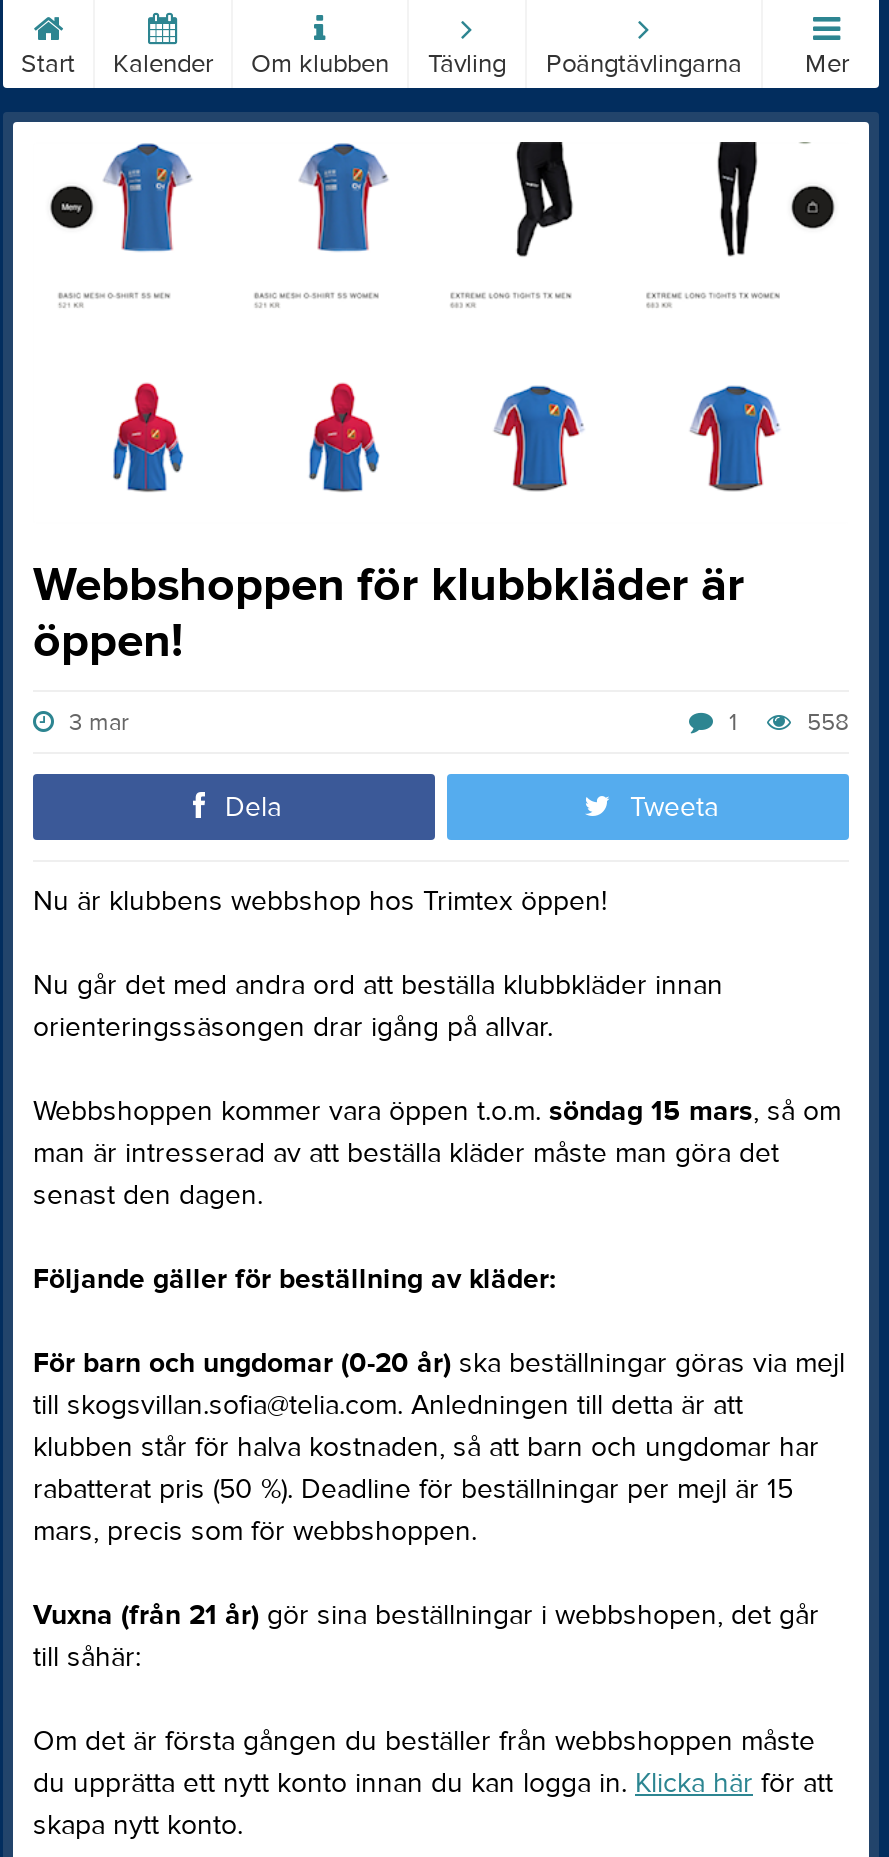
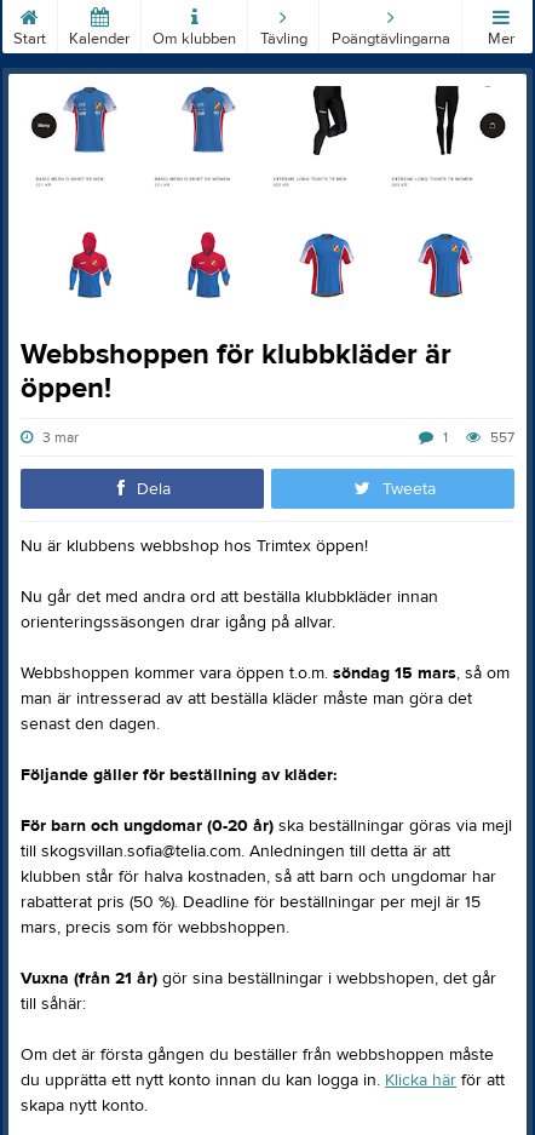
- 1 558
+ 1 557
